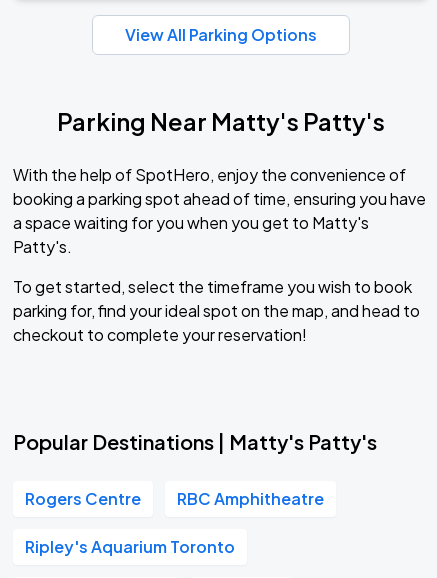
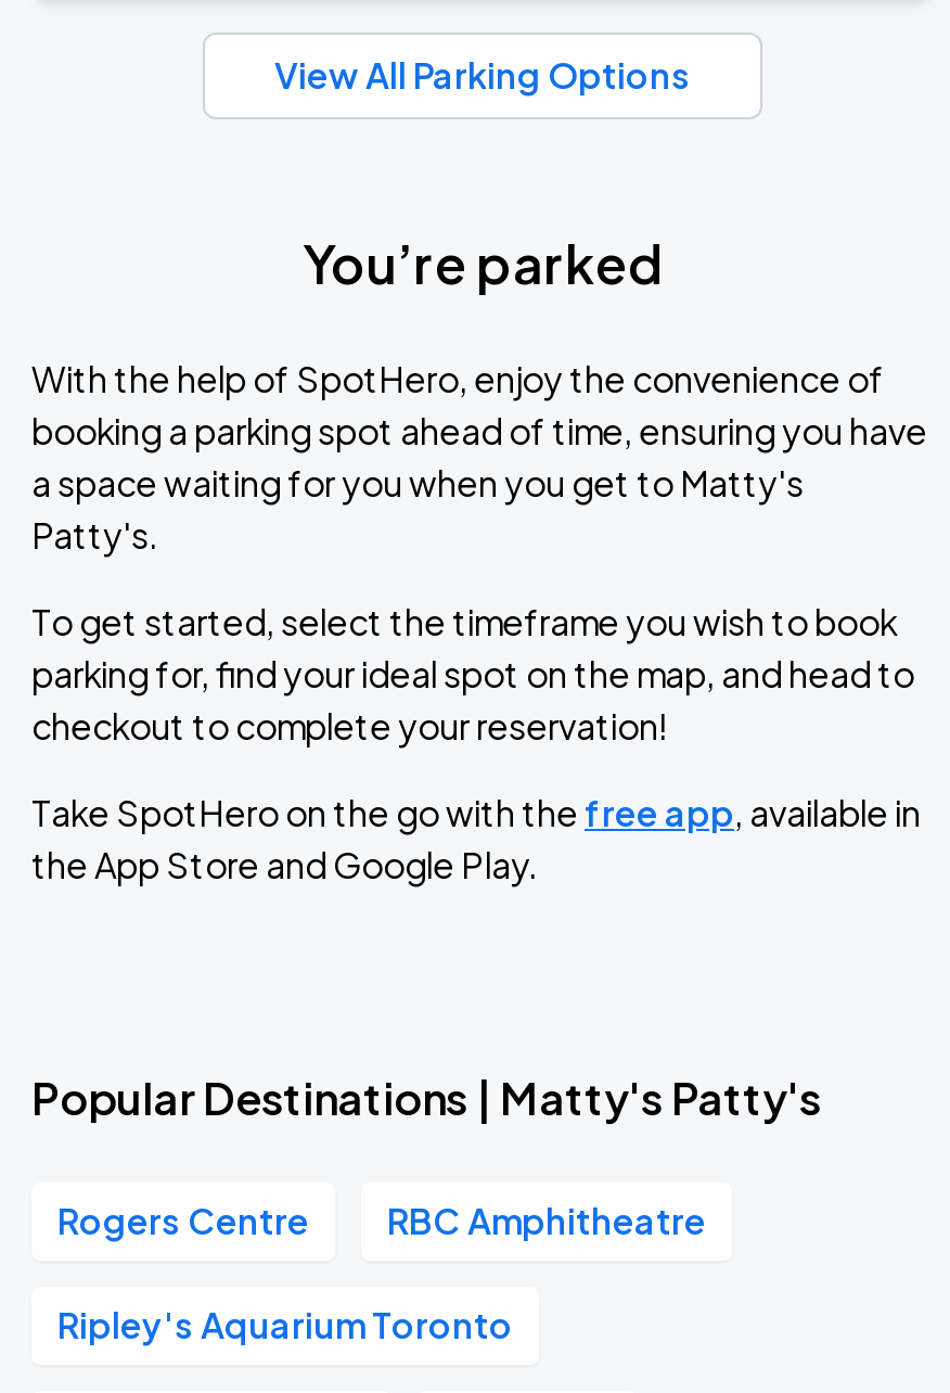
- Parking Near Matty's Patty's
+ You’re parked

+ Take SpotHero on the go with the free app, available in
+ the App Store and Google Play.
